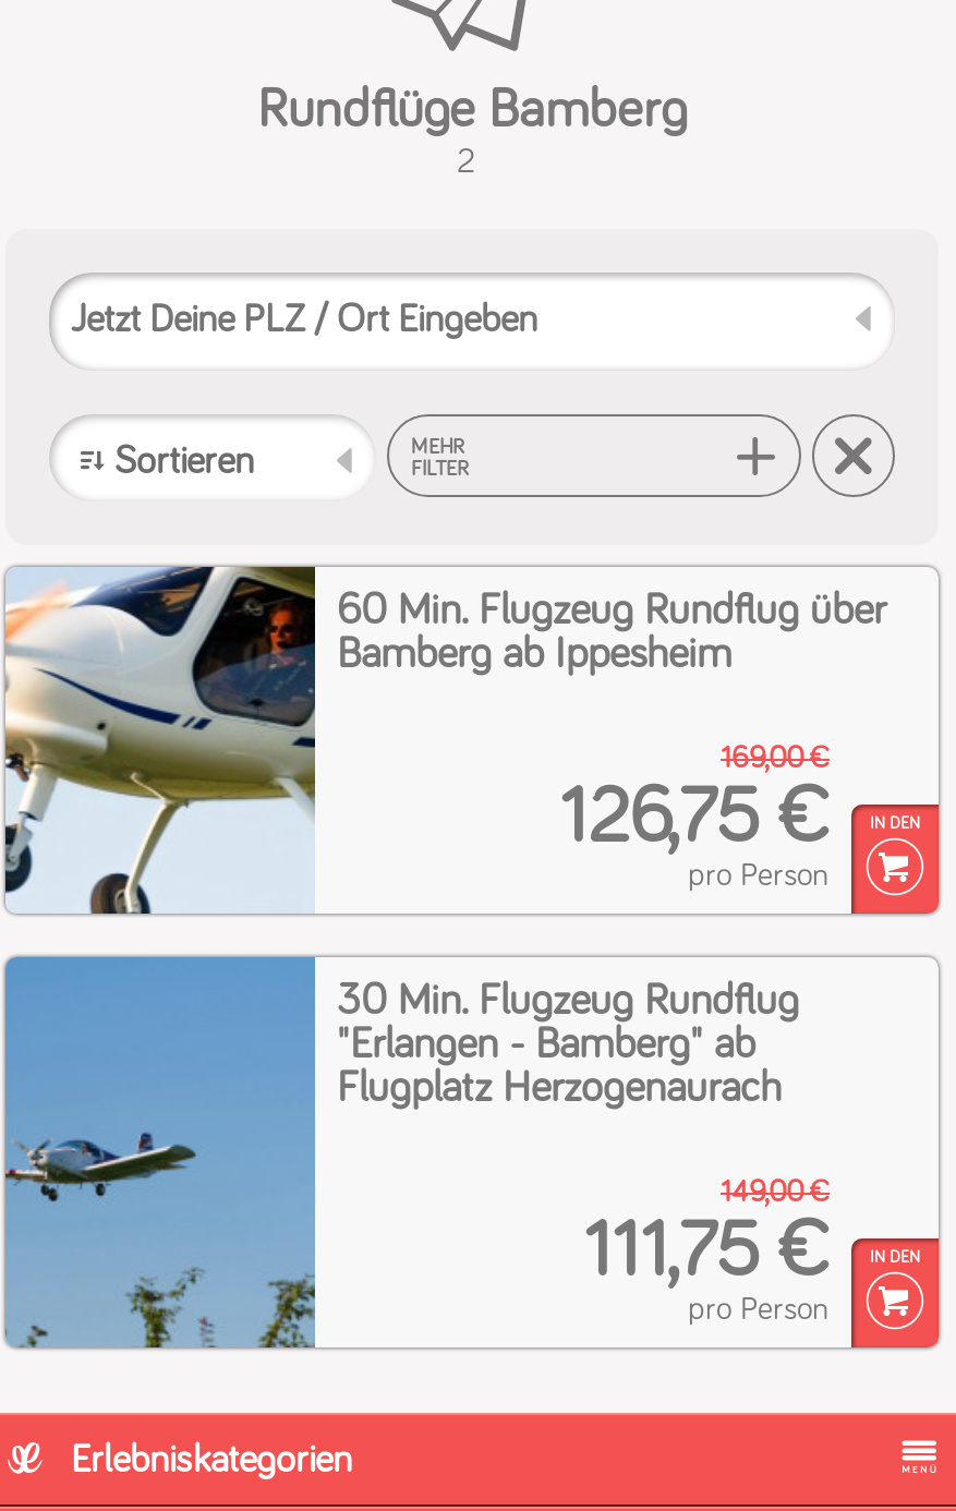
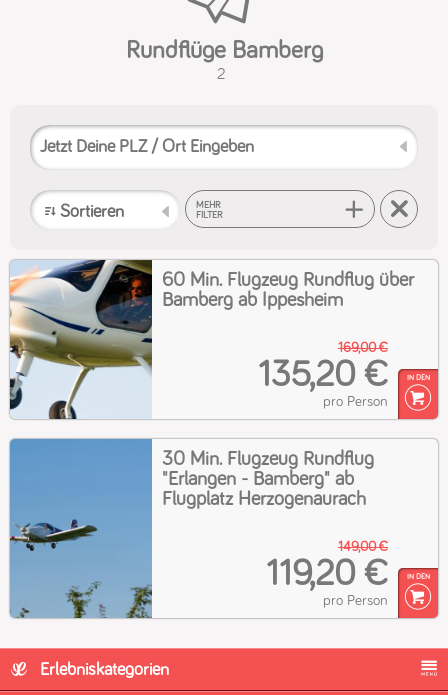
- 126,75 €
+ 135,20 €

- 111,75 €
+ 119,20 €
